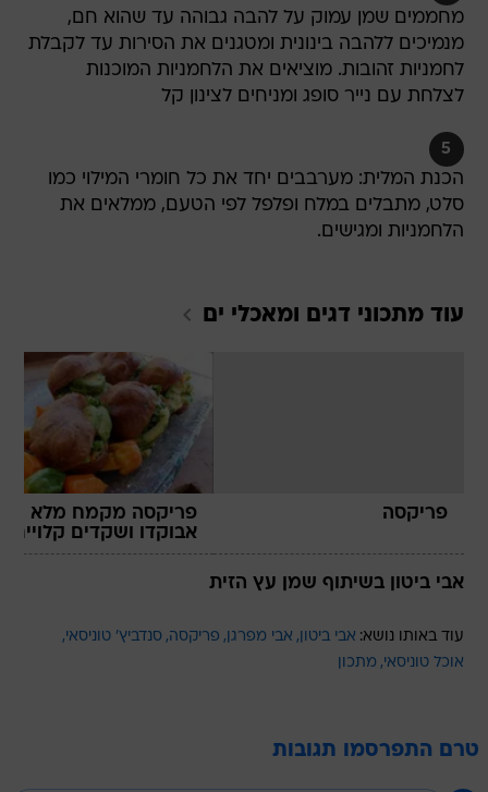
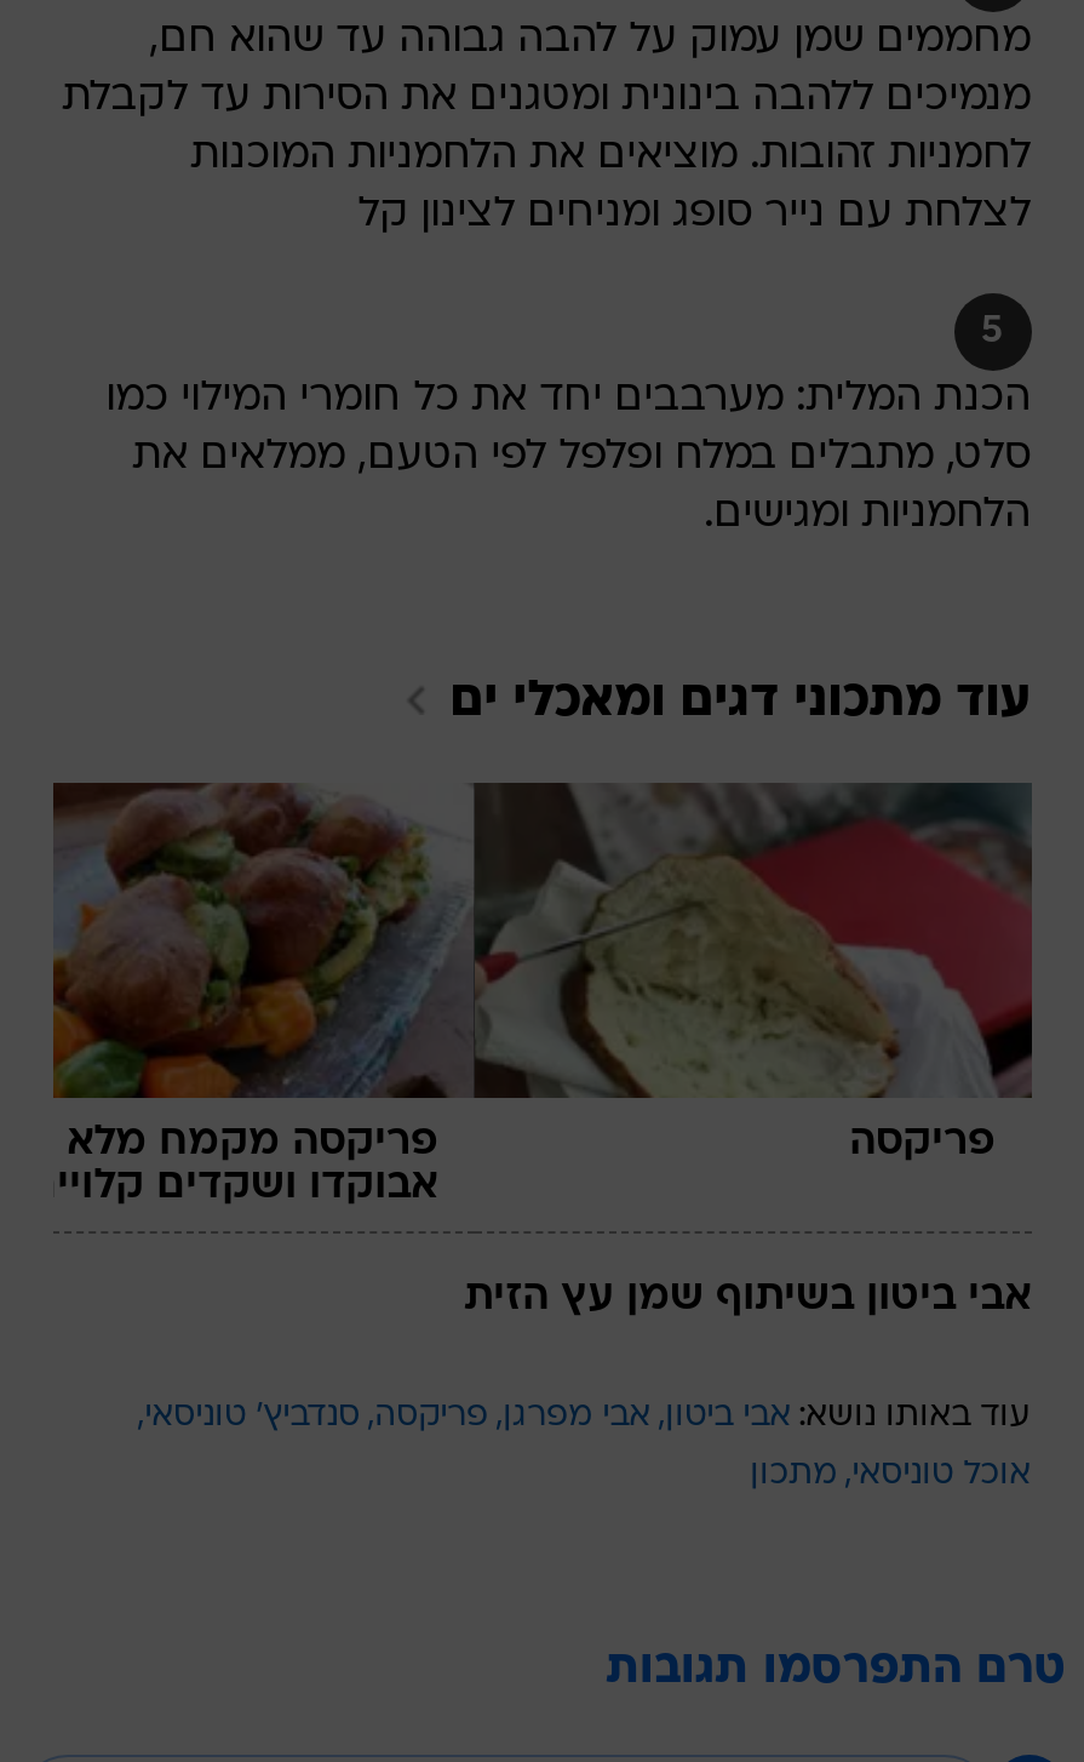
+ [image]
